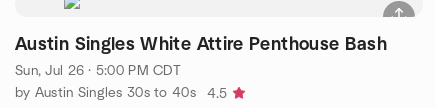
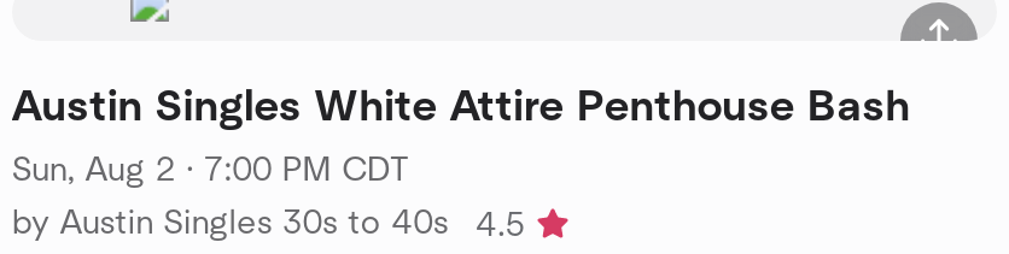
- Sun, Jul 26 · 5:00 PM CDT
+ Sun, Aug 2 · 7:00 PM CDT
